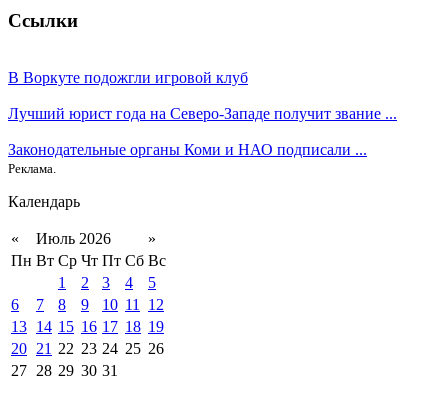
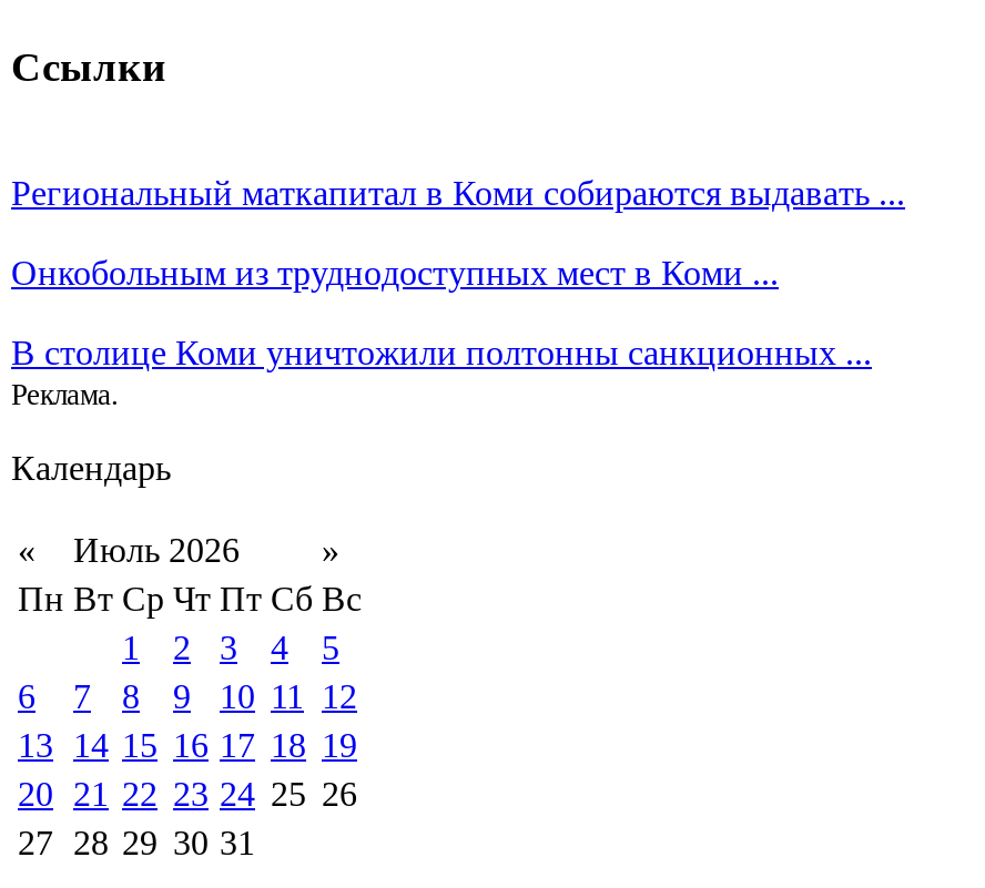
- В Воркуте подожгли игровой клуб
+ Региональный маткапитал в Коми собираются выдавать ...

- Лучший юрист года на Северо-Западе получит звание ...
+ Онкобольным из труднодоступных мест в Коми ...

- Законодательные органы Коми и НАО подписали ...
+ В столице Коми уничтожили полтонны санкционных ...
